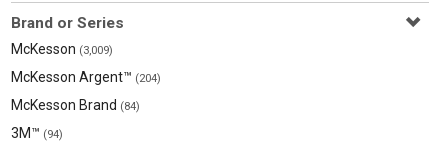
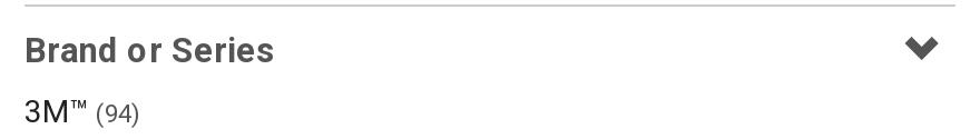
- McKesson (3,009)
- McKesson Argent™ (204)
- McKesson Brand (84)
